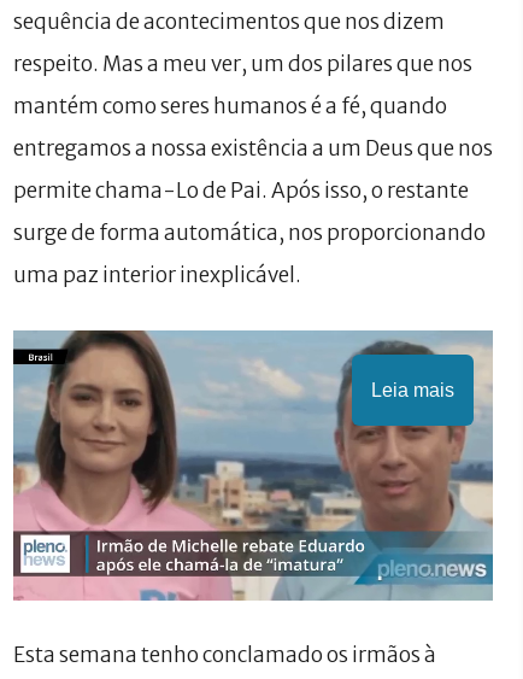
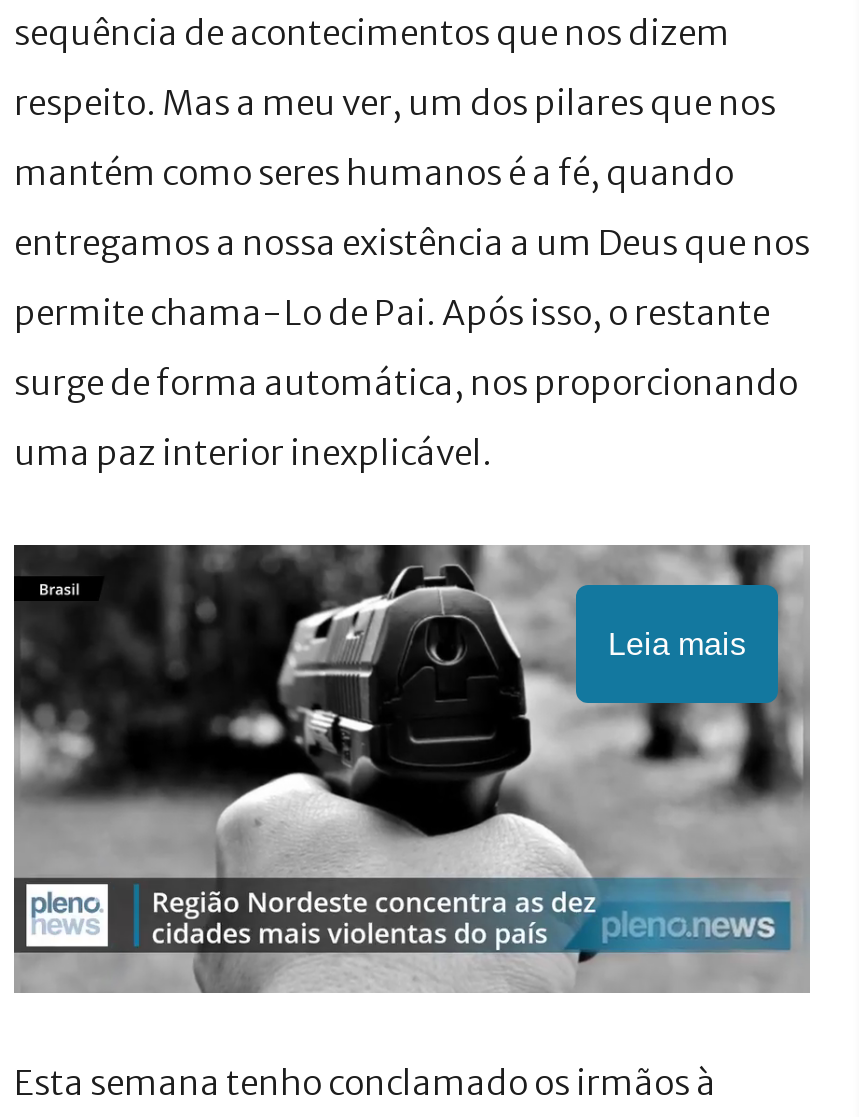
- [image]
+ [image]
